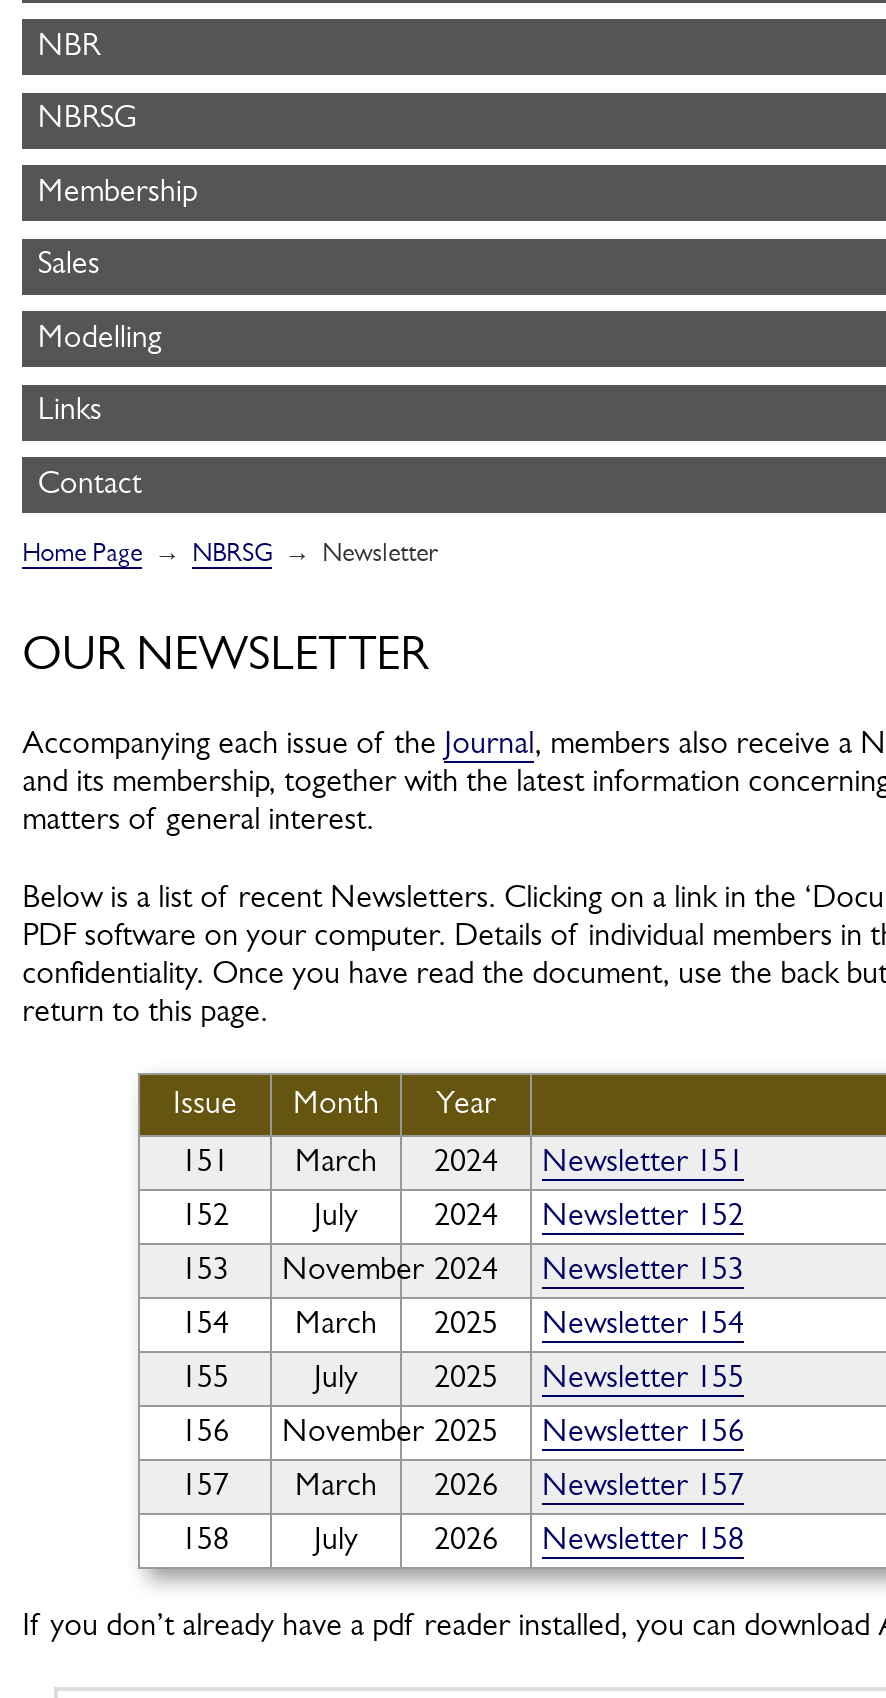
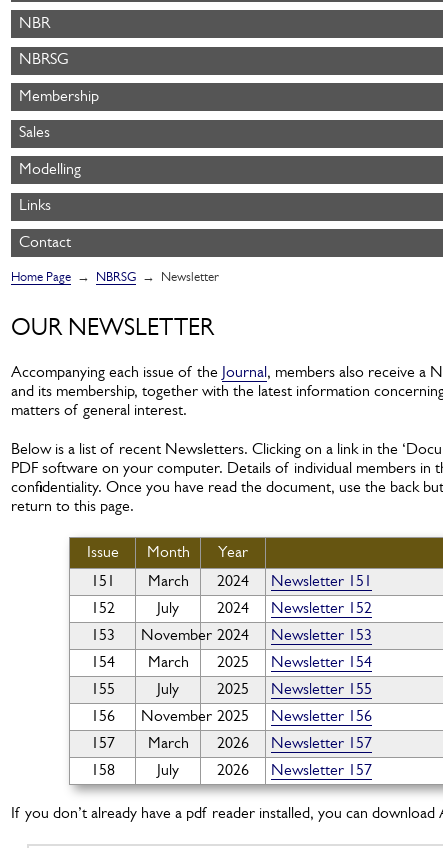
- 2026 Newsletter 158
+ 2026 Newsletter 157
